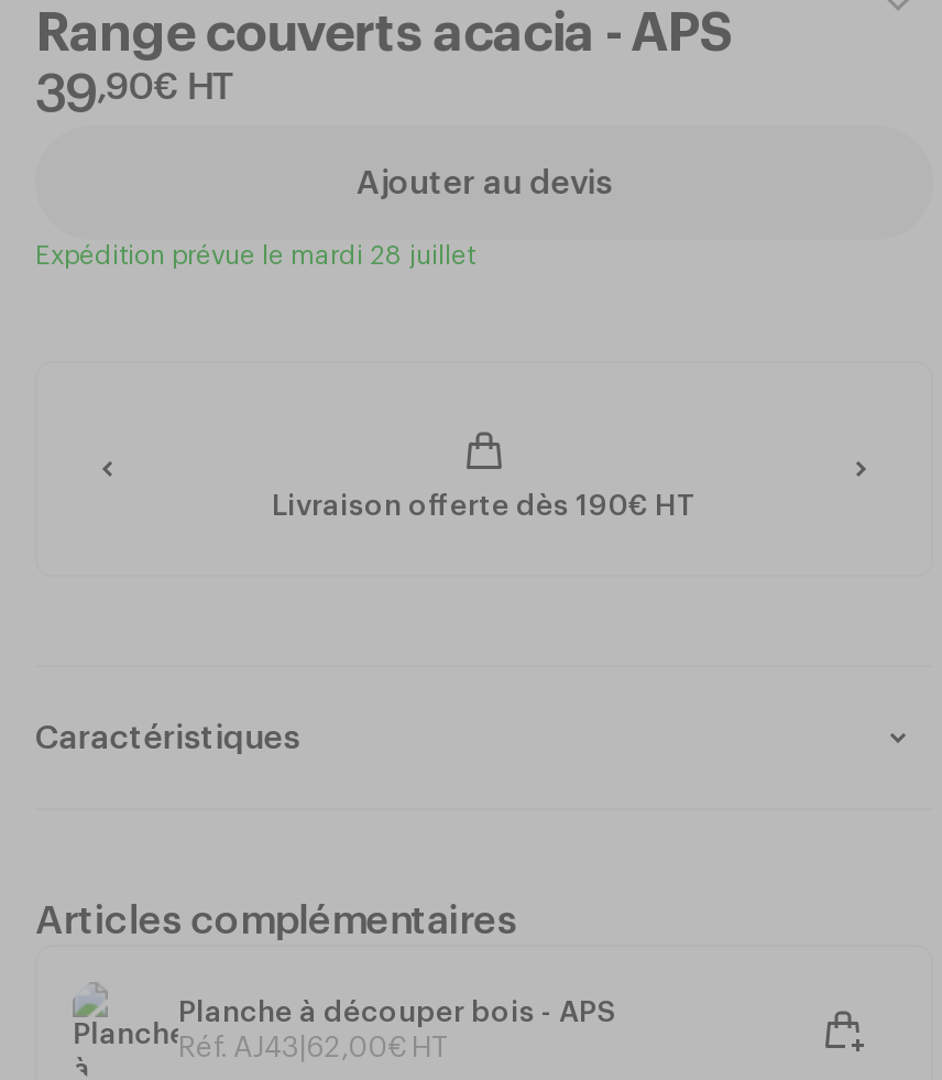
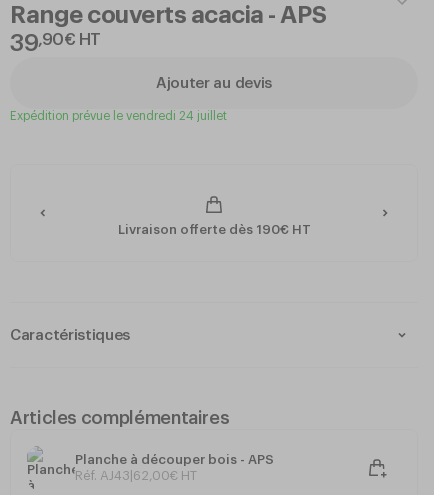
- Expédition prévue le mardi 28 juillet
+ Expédition prévue le vendredi 24 juillet
